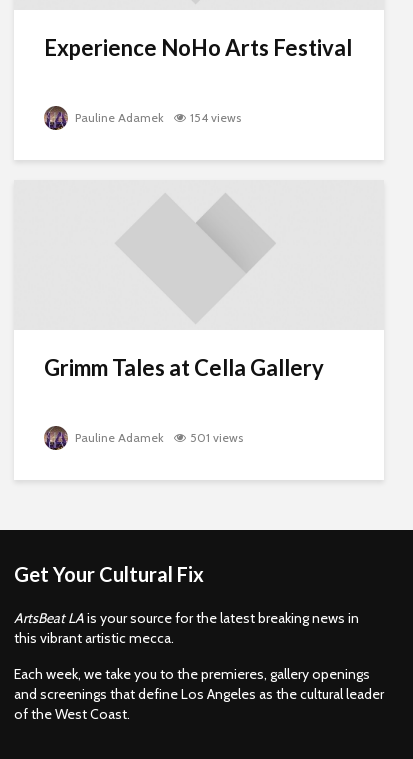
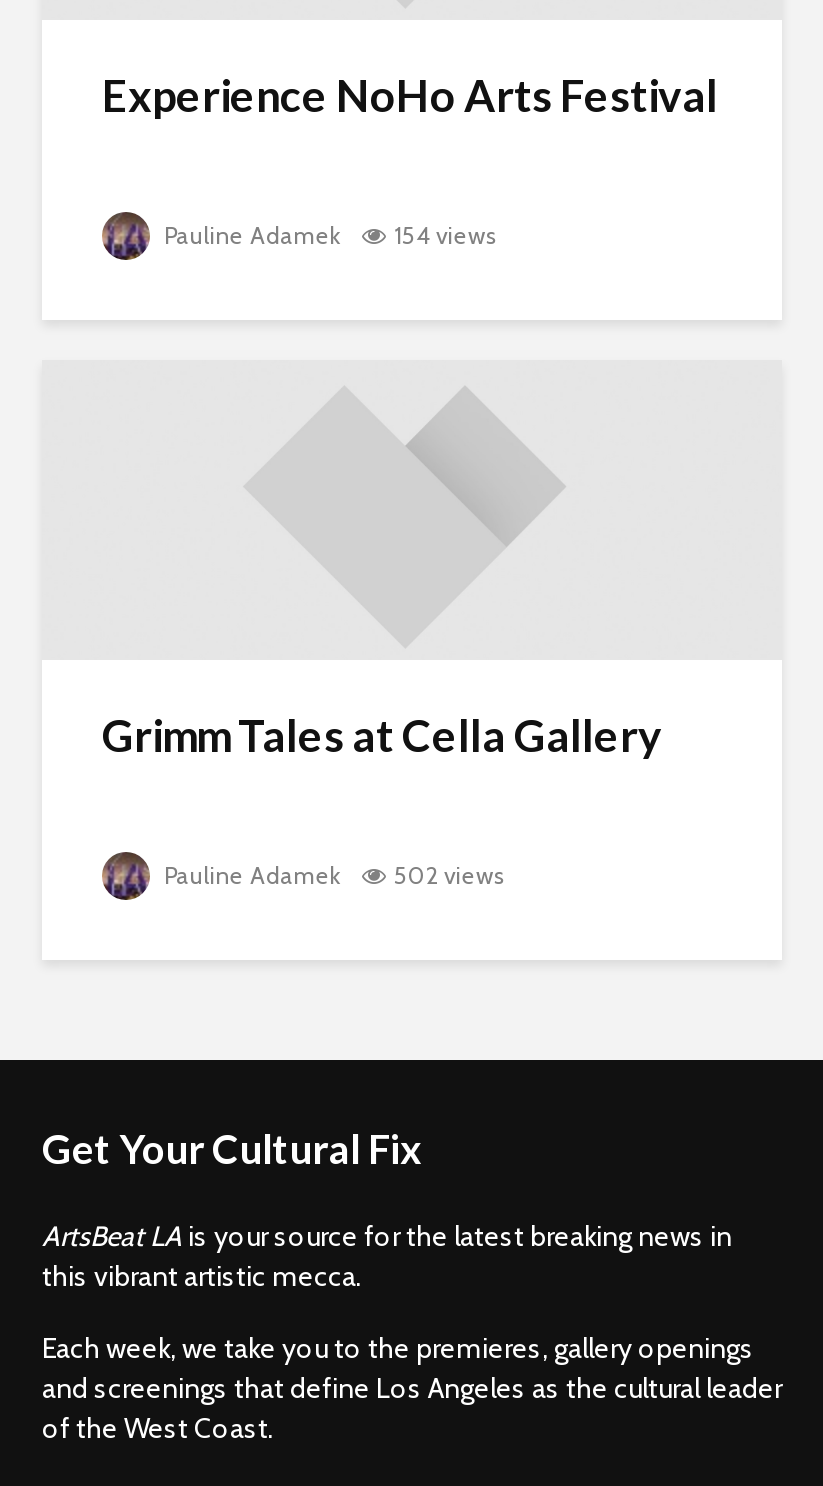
- Pauline Adamek 501 views
+ Pauline Adamek 502 views
